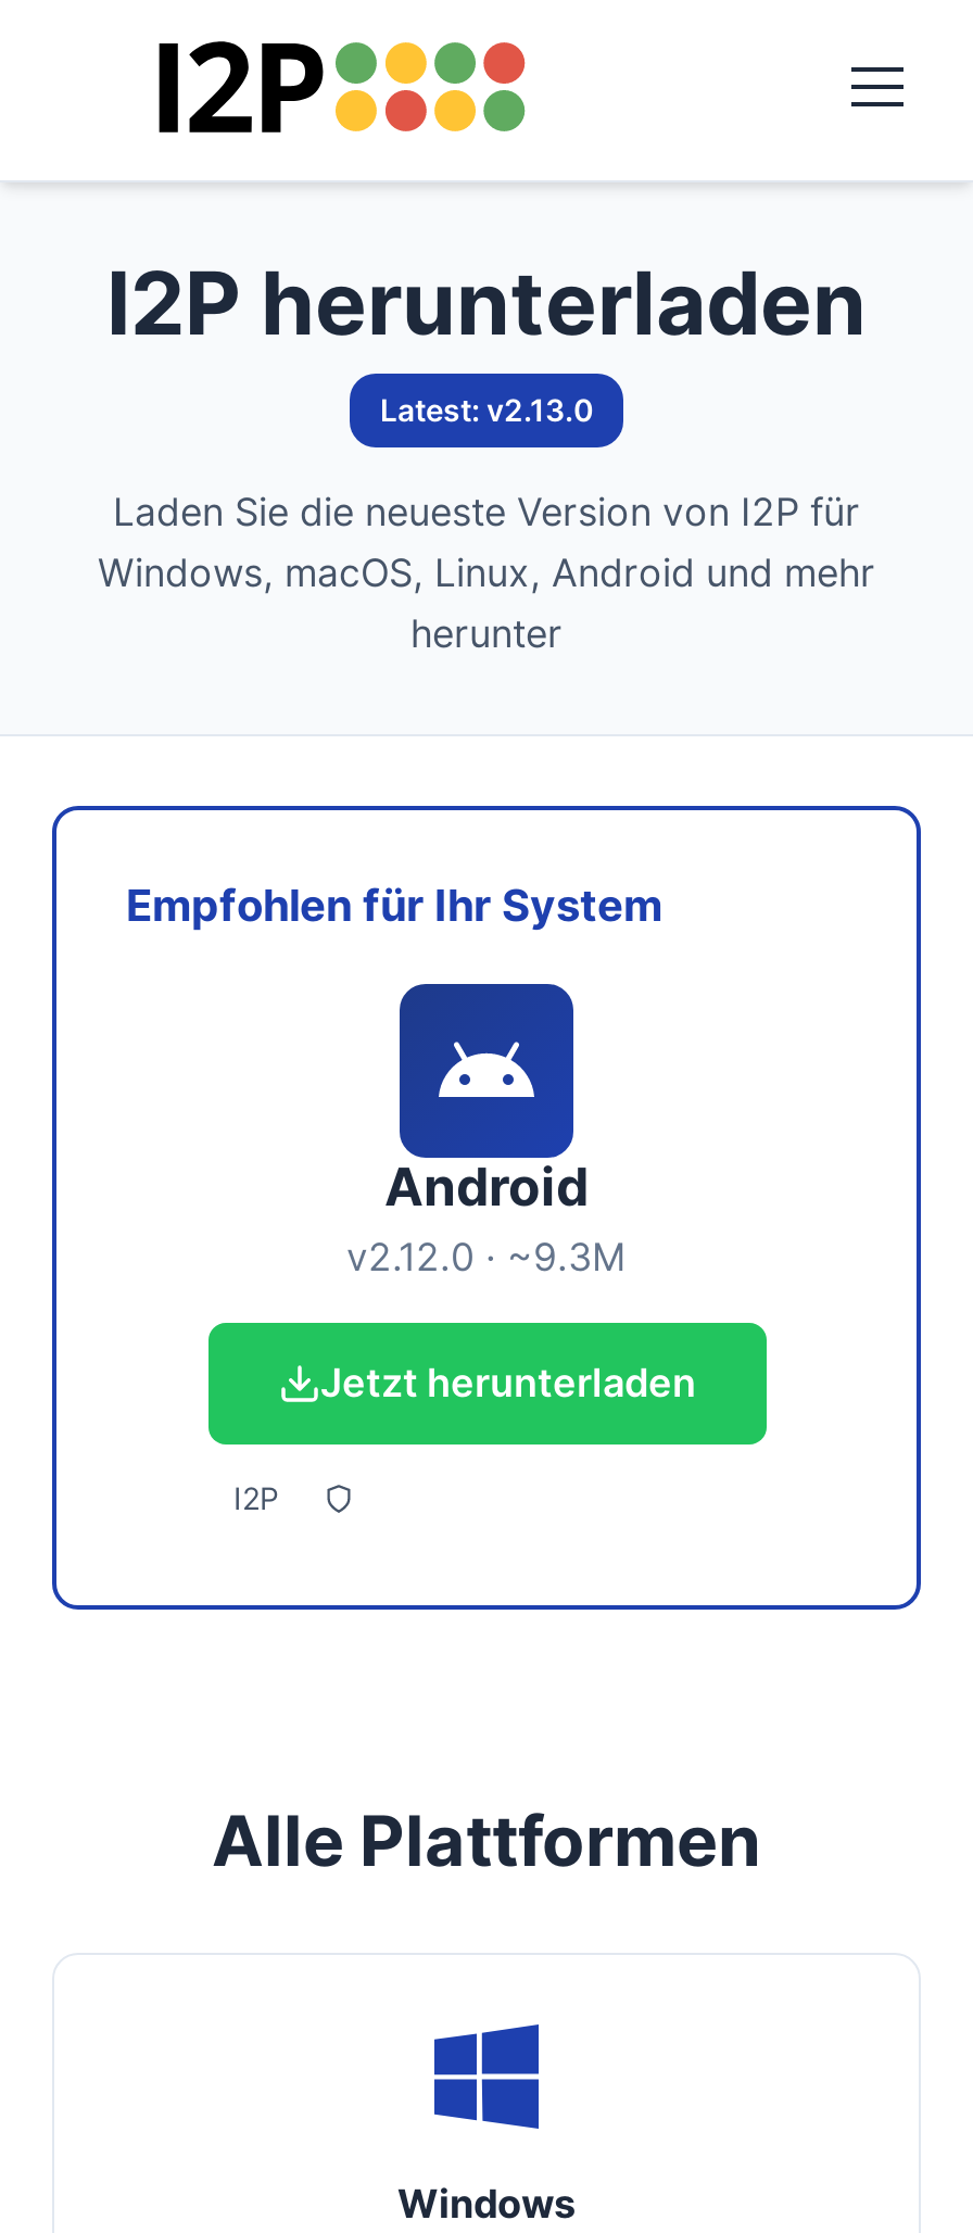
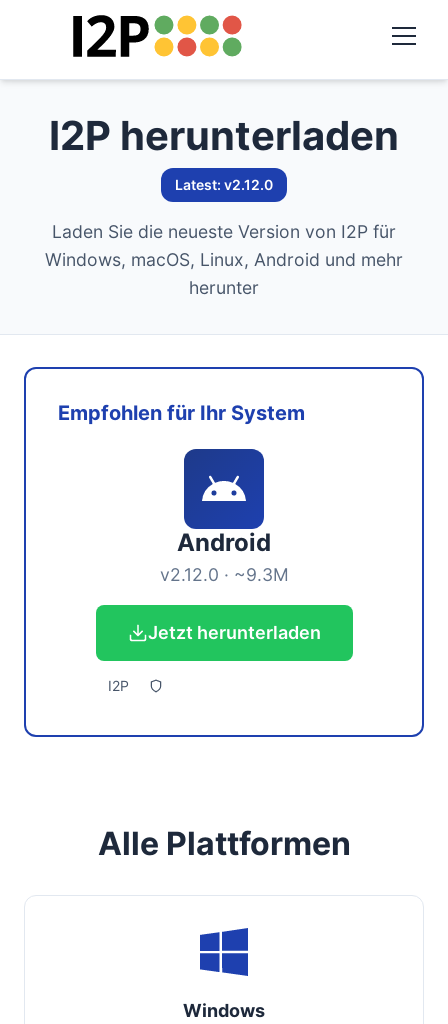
- Latest: v2.13.0
+ Latest: v2.12.0
